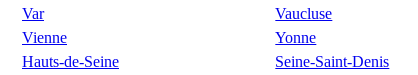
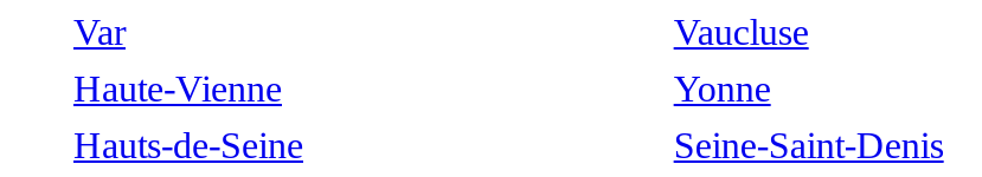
- Vienne
+ Haute-Vienne
